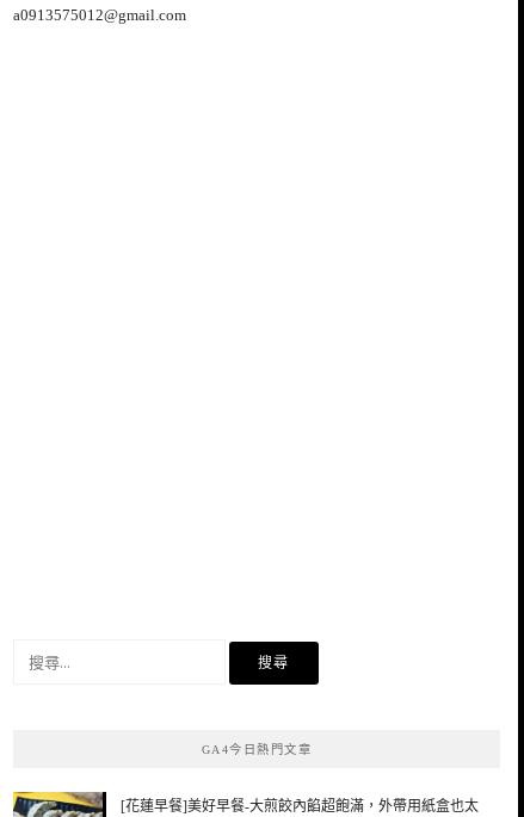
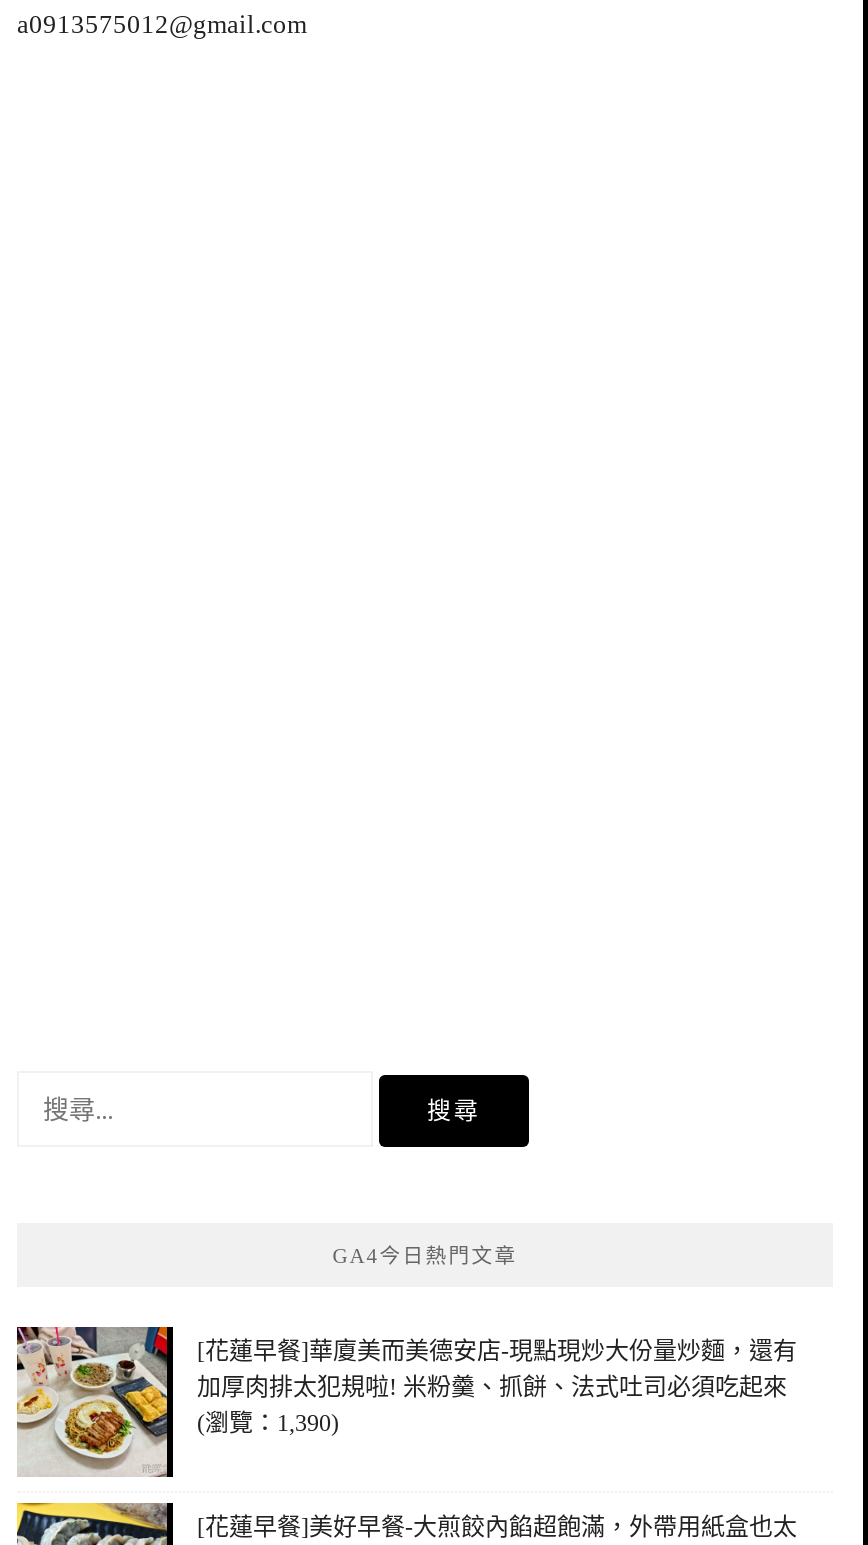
+ [image]
+ [花蓮早餐]華廈美而美德安店-現點現炒大份量炒麵，還有
+ 加厚肉排太犯規啦! 米粉羹、抓餅、法式吐司必須吃起來
+ (瀏覽：1,390)
